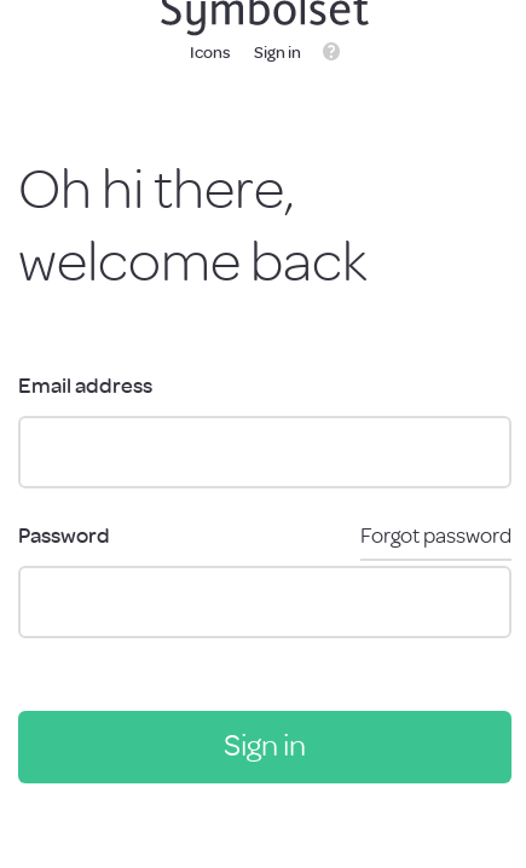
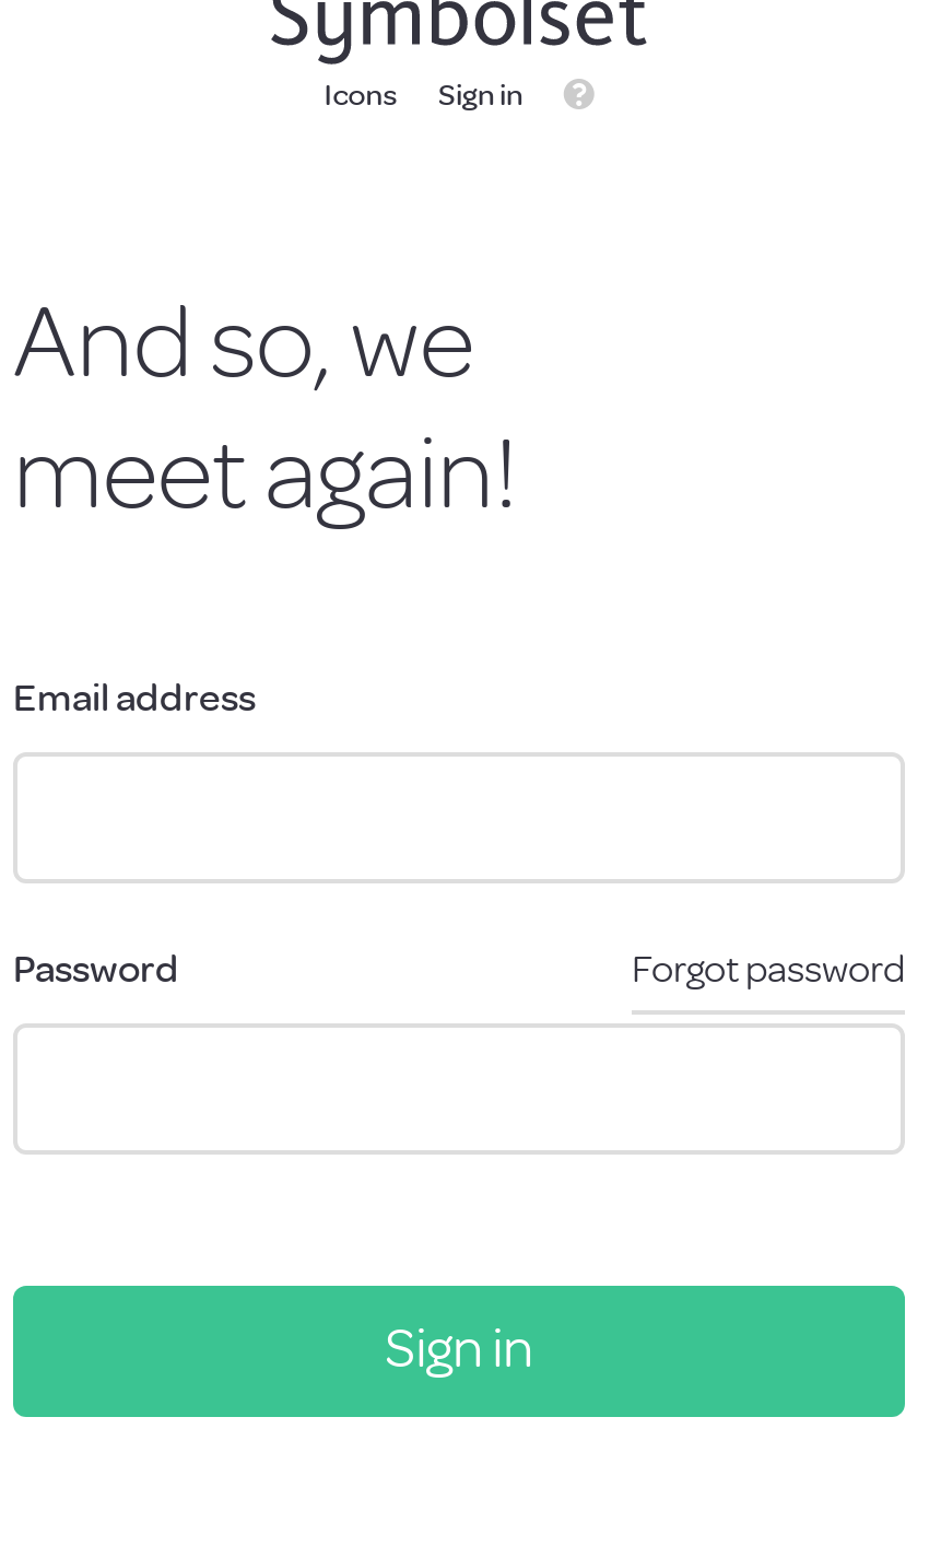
- Oh hi there,
- welcome back
+ And so, we
+ meet again!
